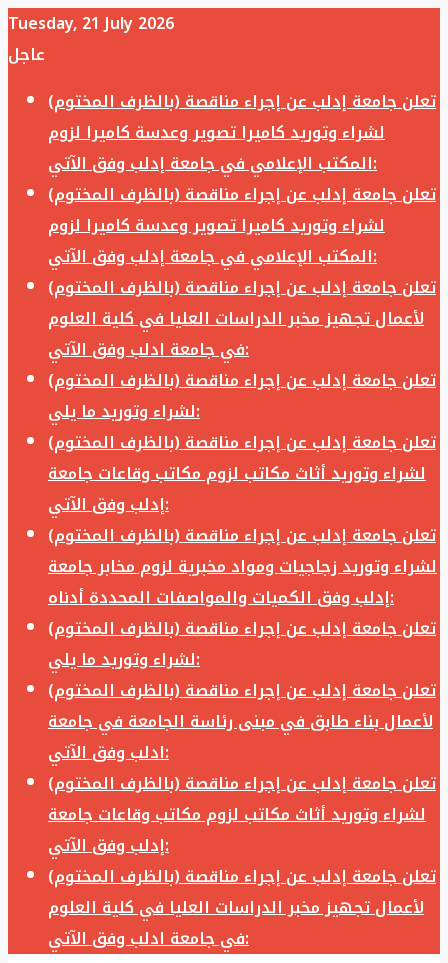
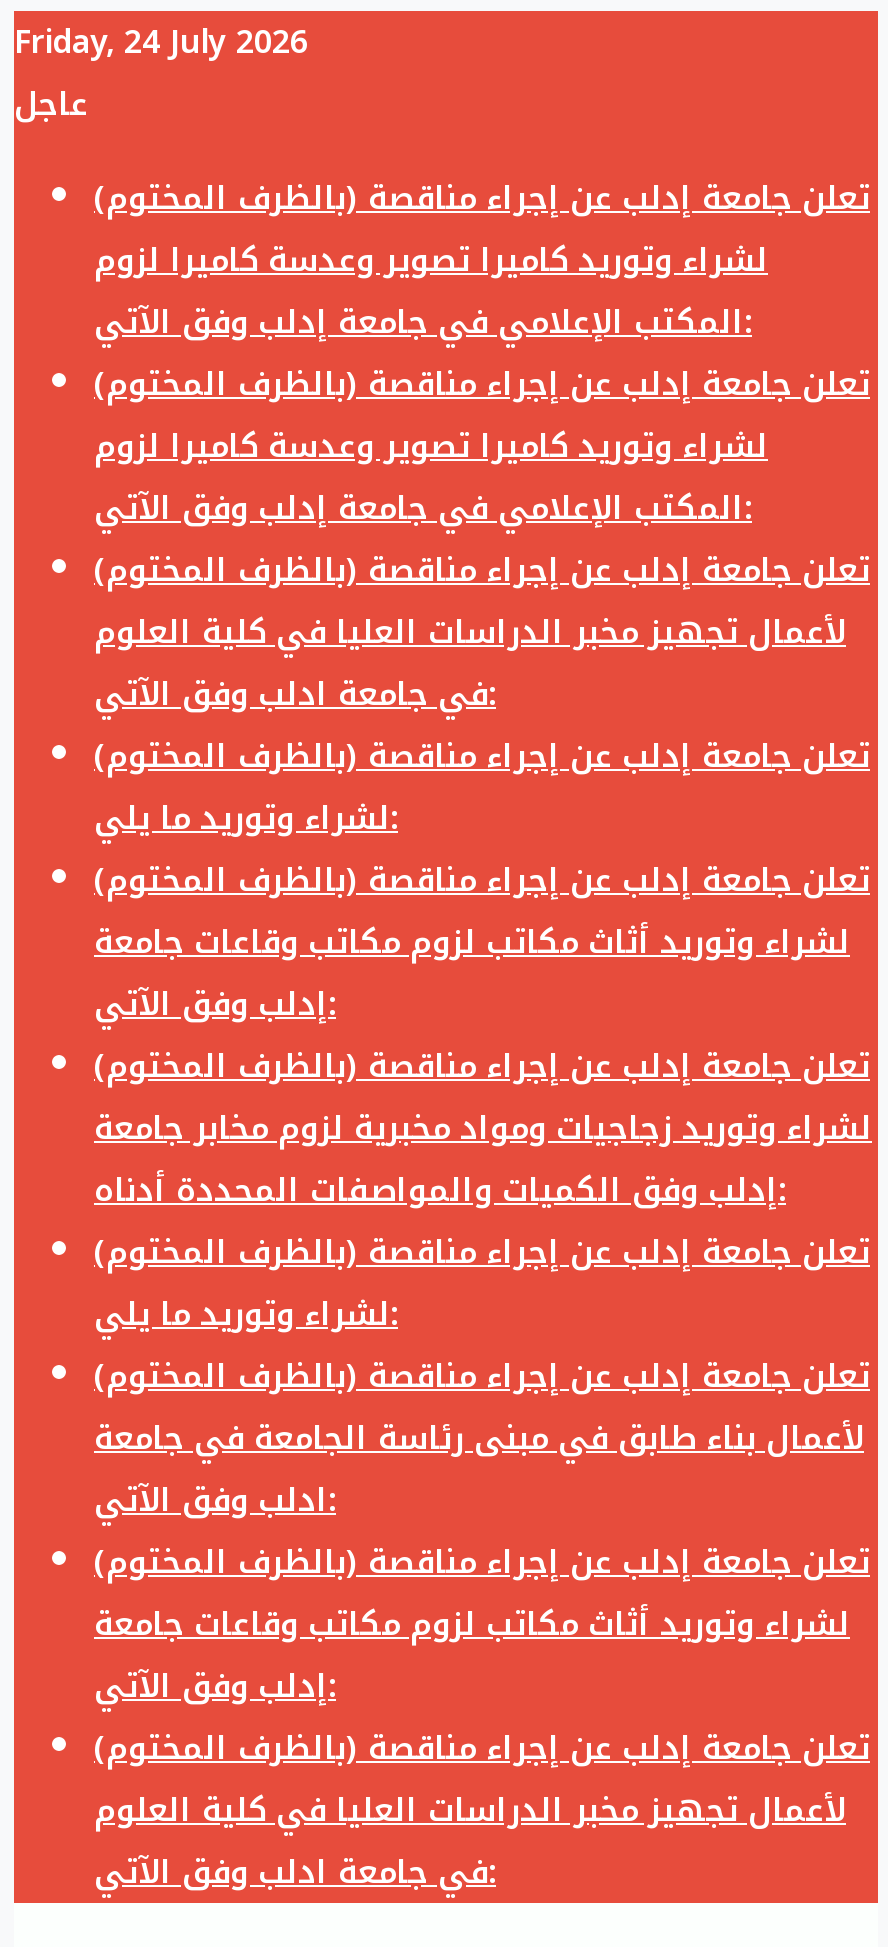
- Tuesday, 21 July 2026
+ Friday, 24 July 2026
